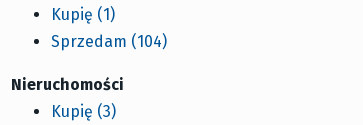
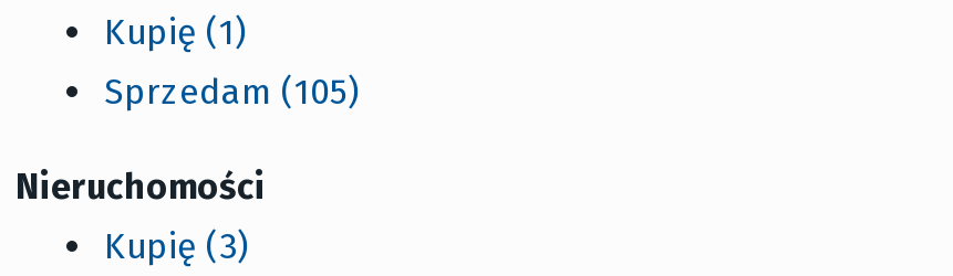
- Sprzedam (104)
+ Sprzedam (105)
